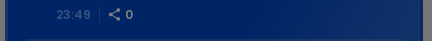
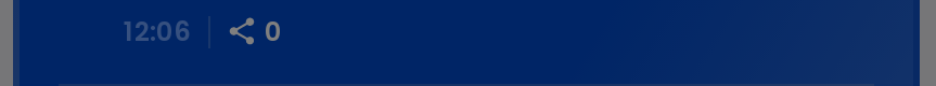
- 23:49 0
+ 12:06 0
